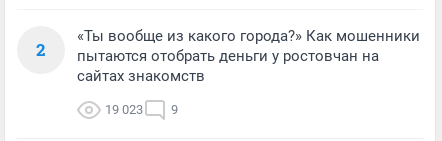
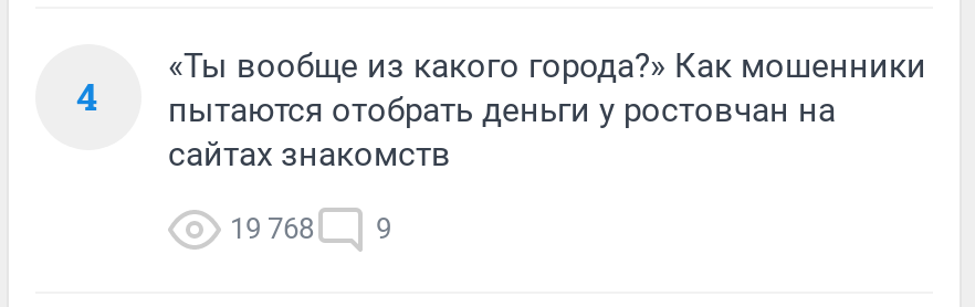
- 2 пытаются отобрать деньги у ростовчан на
+ 4 пытаются отобрать деньги у ростовчан на

- 19 023 9
+ 19 768 9
